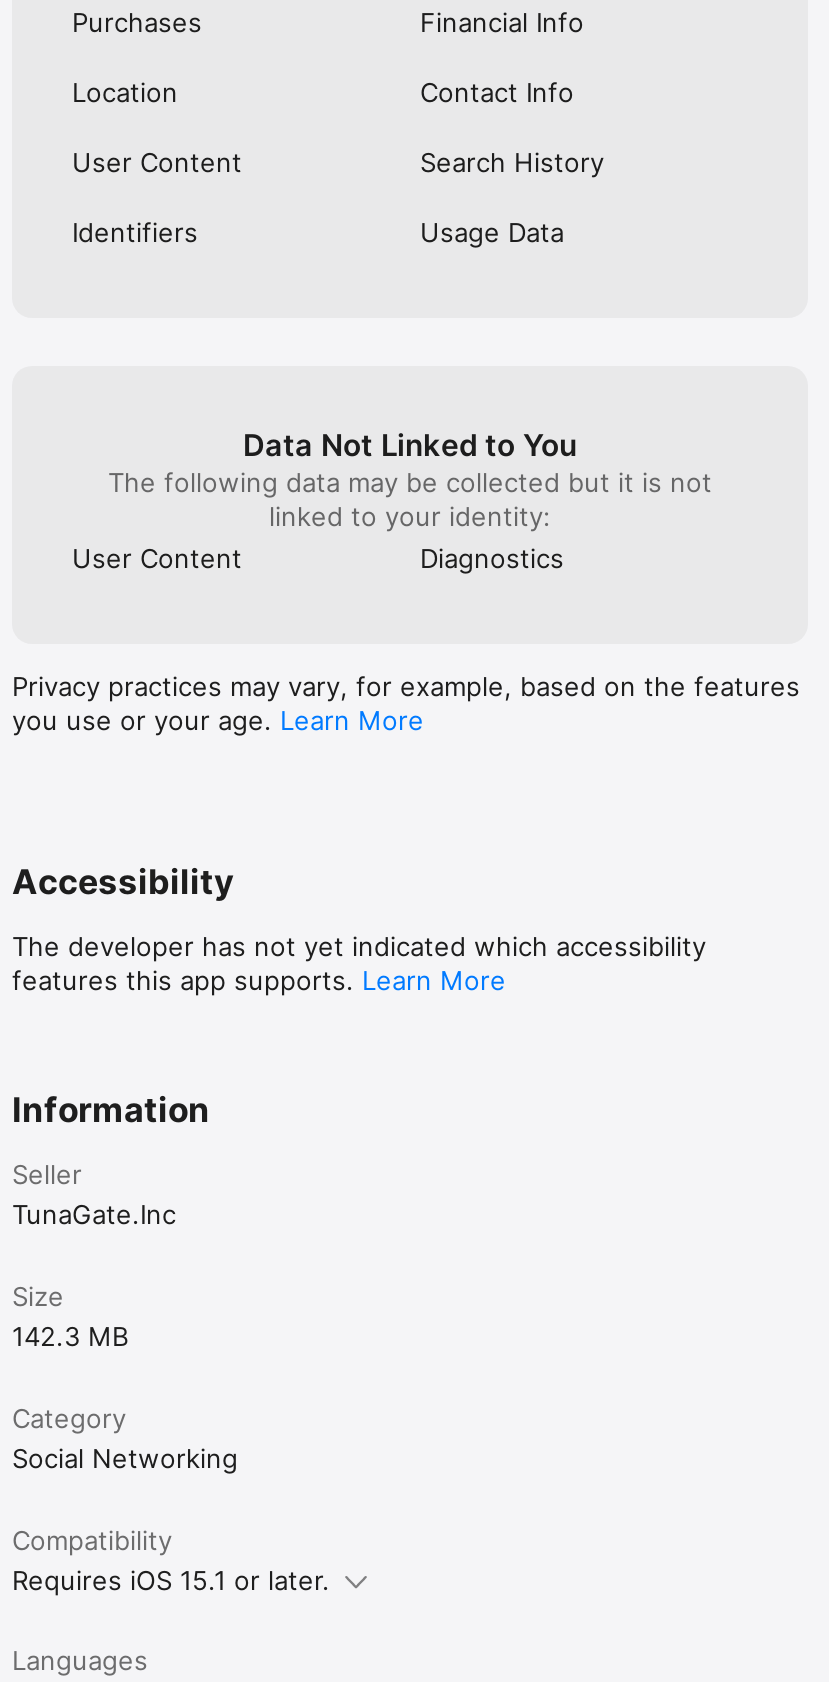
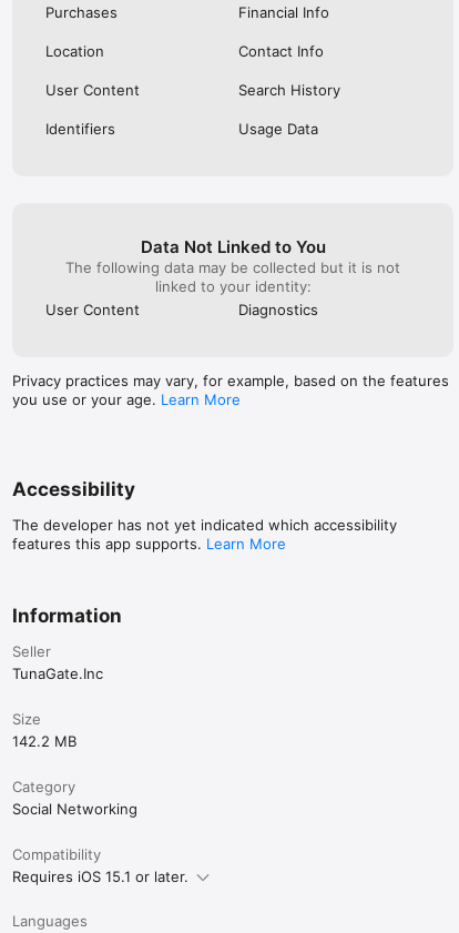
- 142.3 MB
+ 142.2 MB
